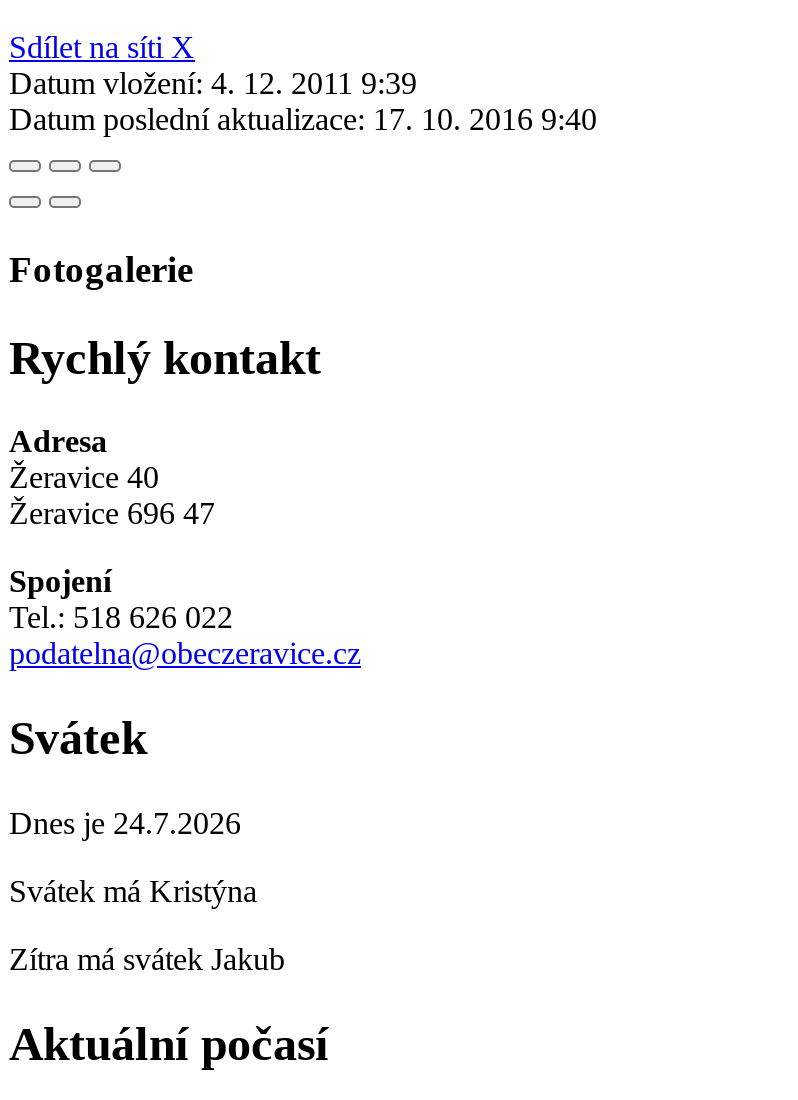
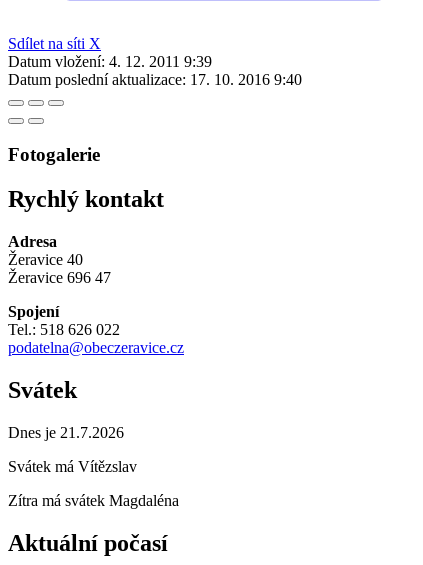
- Dnes je 24.7.2026
+ Dnes je 21.7.2026

- Svátek má Kristýna
+ Svátek má Vítězslav

- Zítra má svátek Jakub
+ Zítra má svátek Magdaléna
